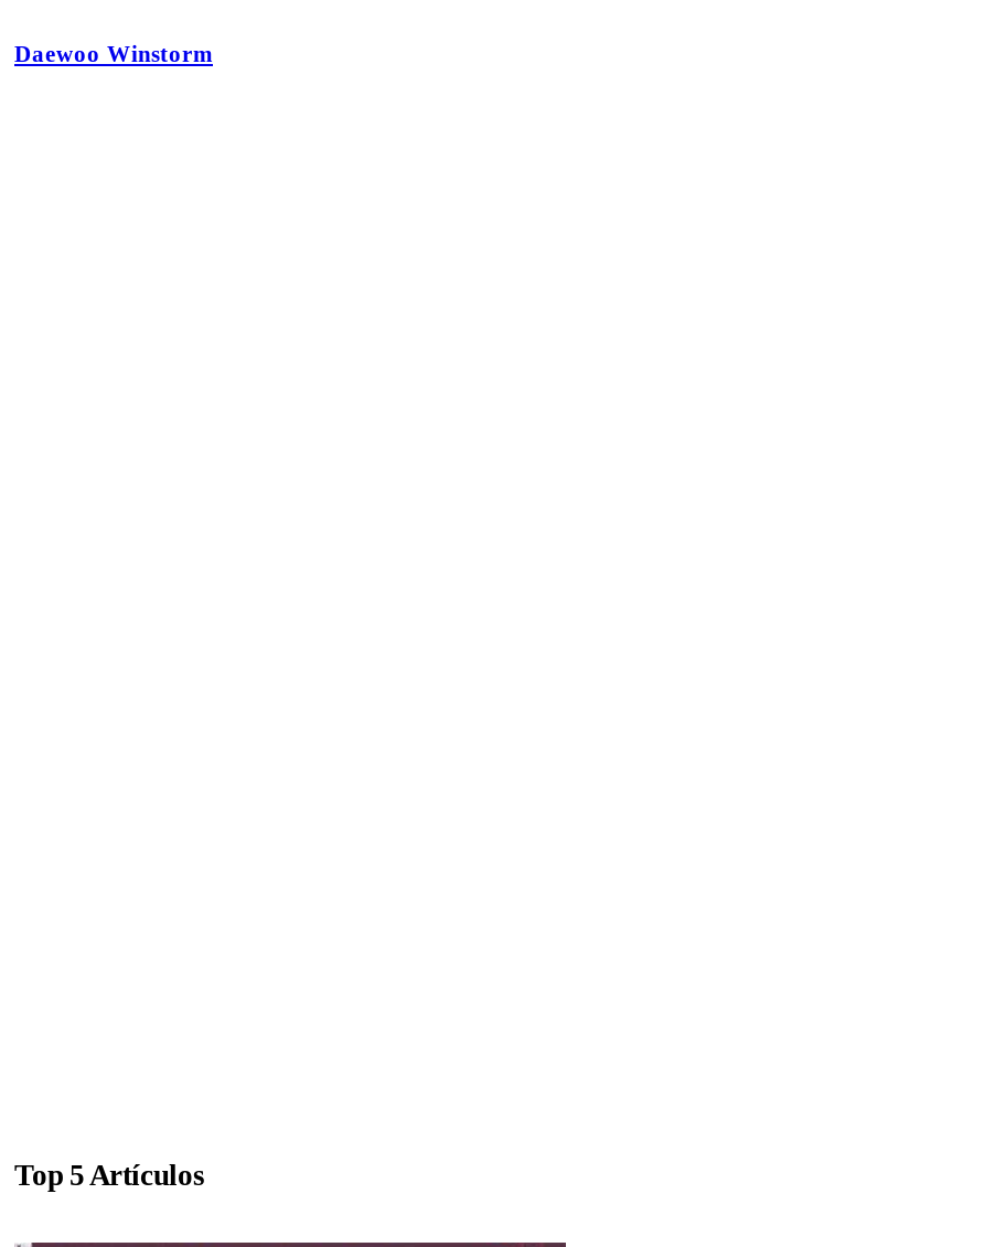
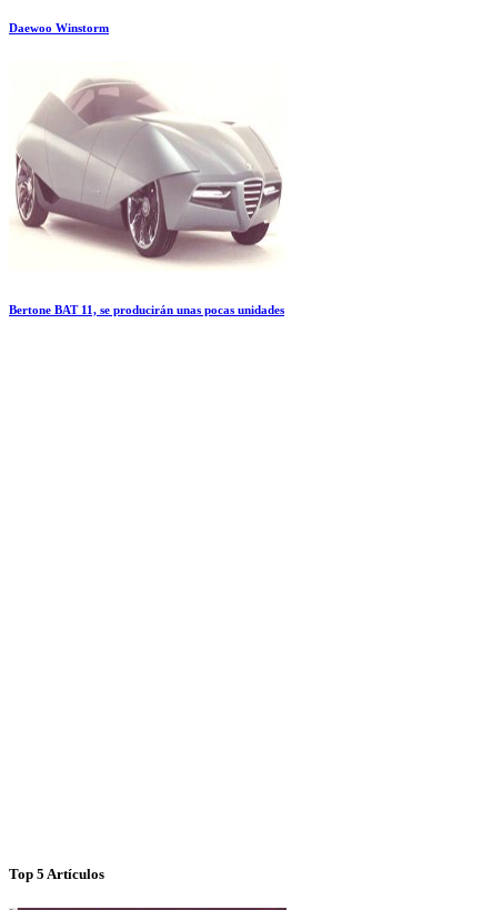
+ [image]
+ Bertone BAT 11, se producirán unas pocas unidades
